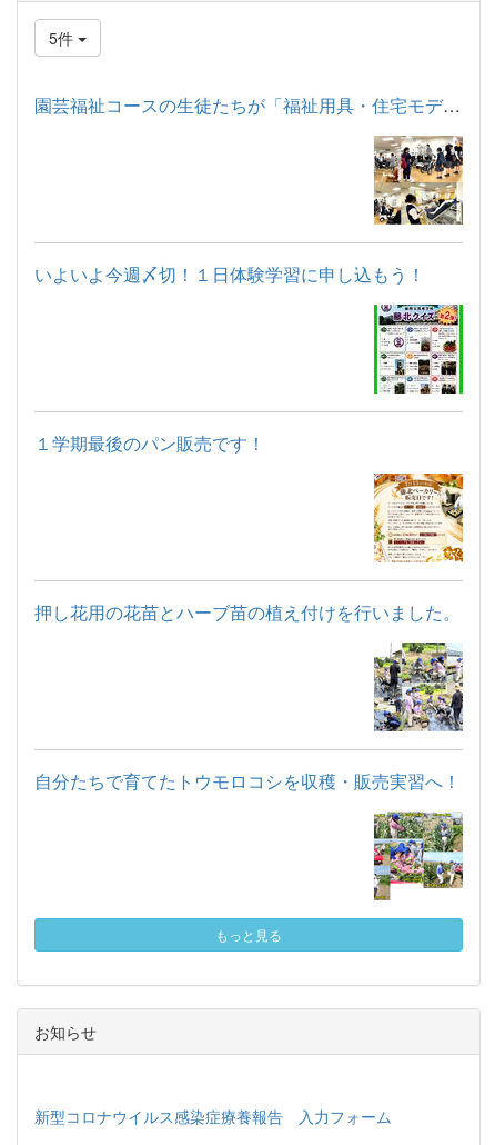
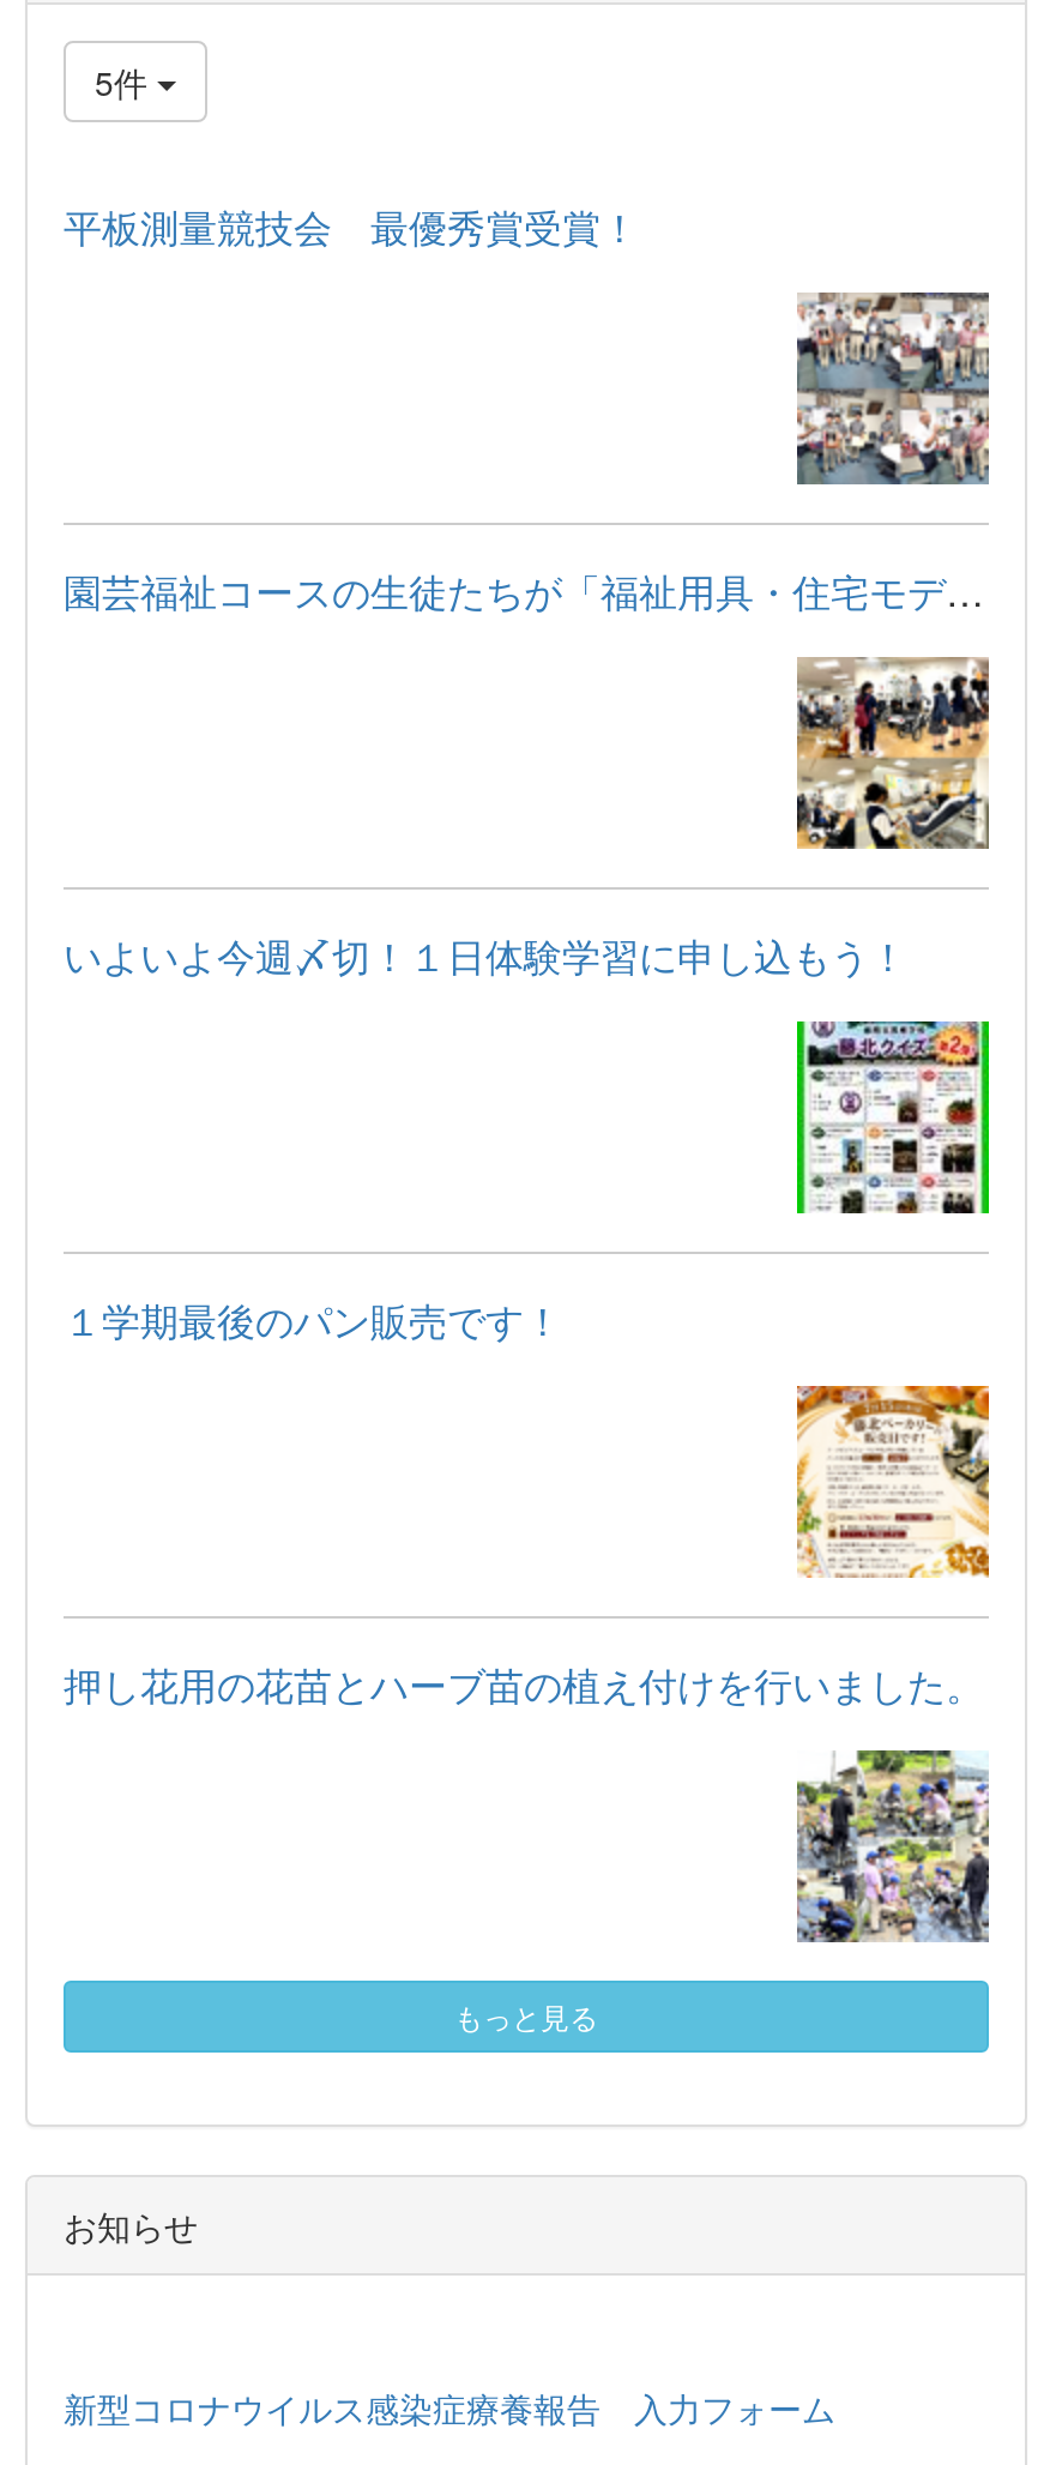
+ 平板測量競技会 最優秀賞受賞！

+ [image]

moved down: [image] | いよいよ今週〆切！１日体験学習に申し込もう！ | １学期最後のパン販売です！ | 押し花用の花苗とハーブ苗の植え付けを行いました。

moved down: [image]

- 自分たちで育てたトウモロコシを収穫・販売実習へ！

- [image]
